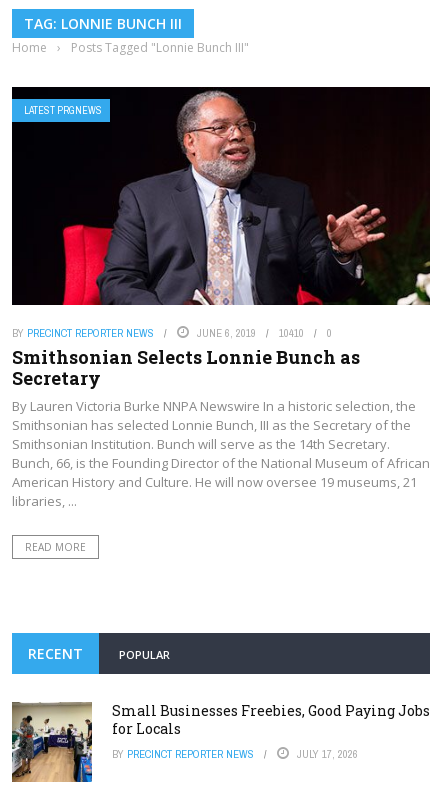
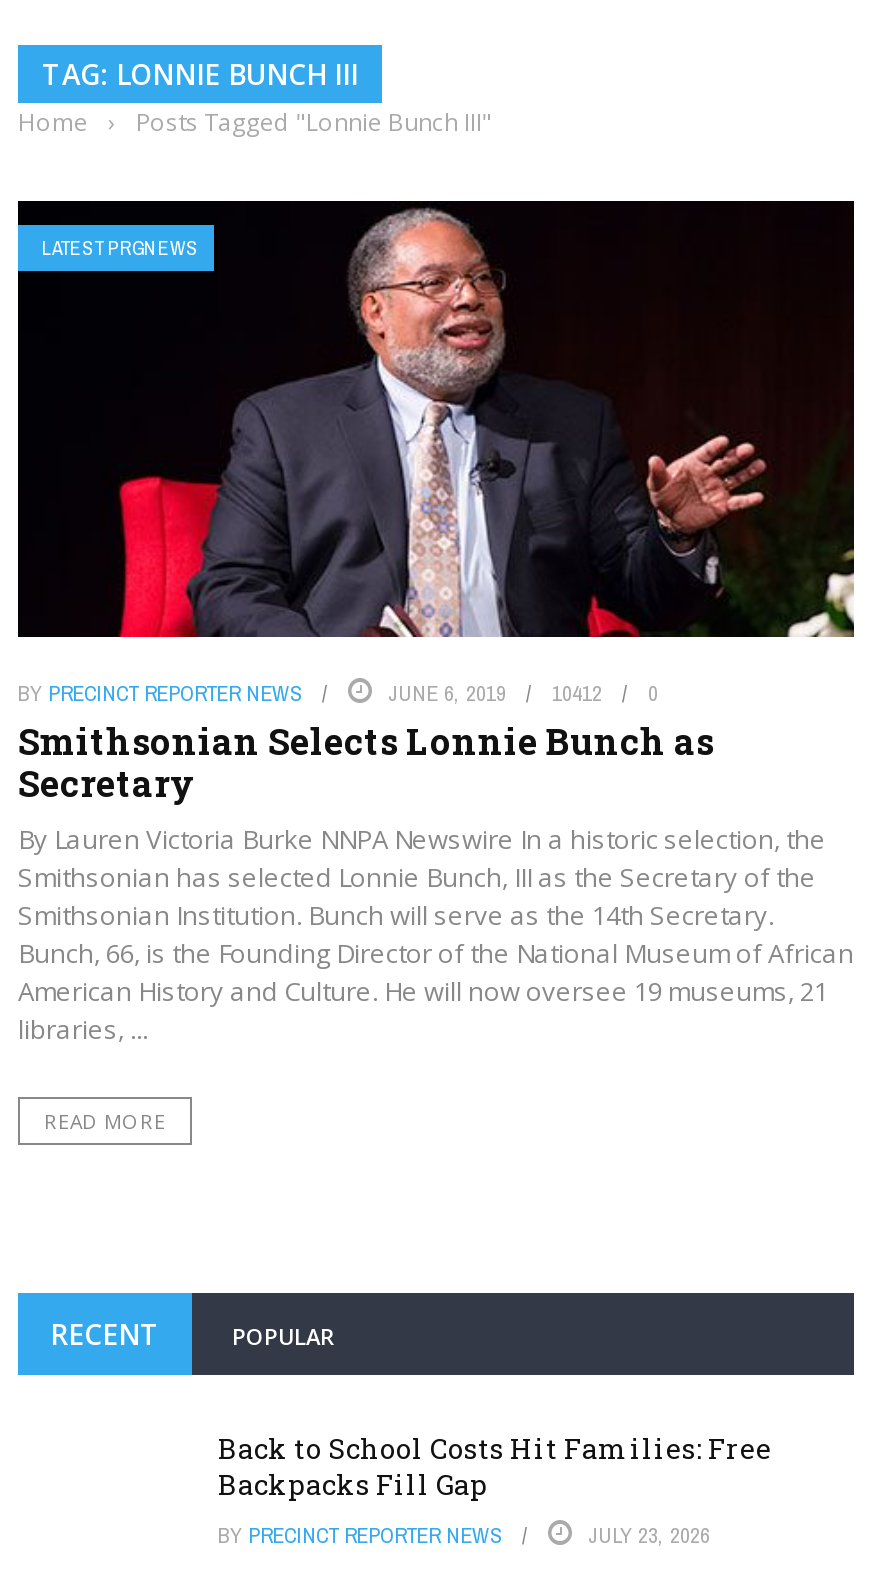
- JUNE 6, 2019 10410 0
+ JUNE 6, 2019 10412 0

- [image]

- Small Businesses Freebies, Good Paying Jobs
- for Locals
+ Back to School Costs Hit Families: Free
+ Backpacks Fill Gap

- JULY 17, 2026
+ JULY 23, 2026
